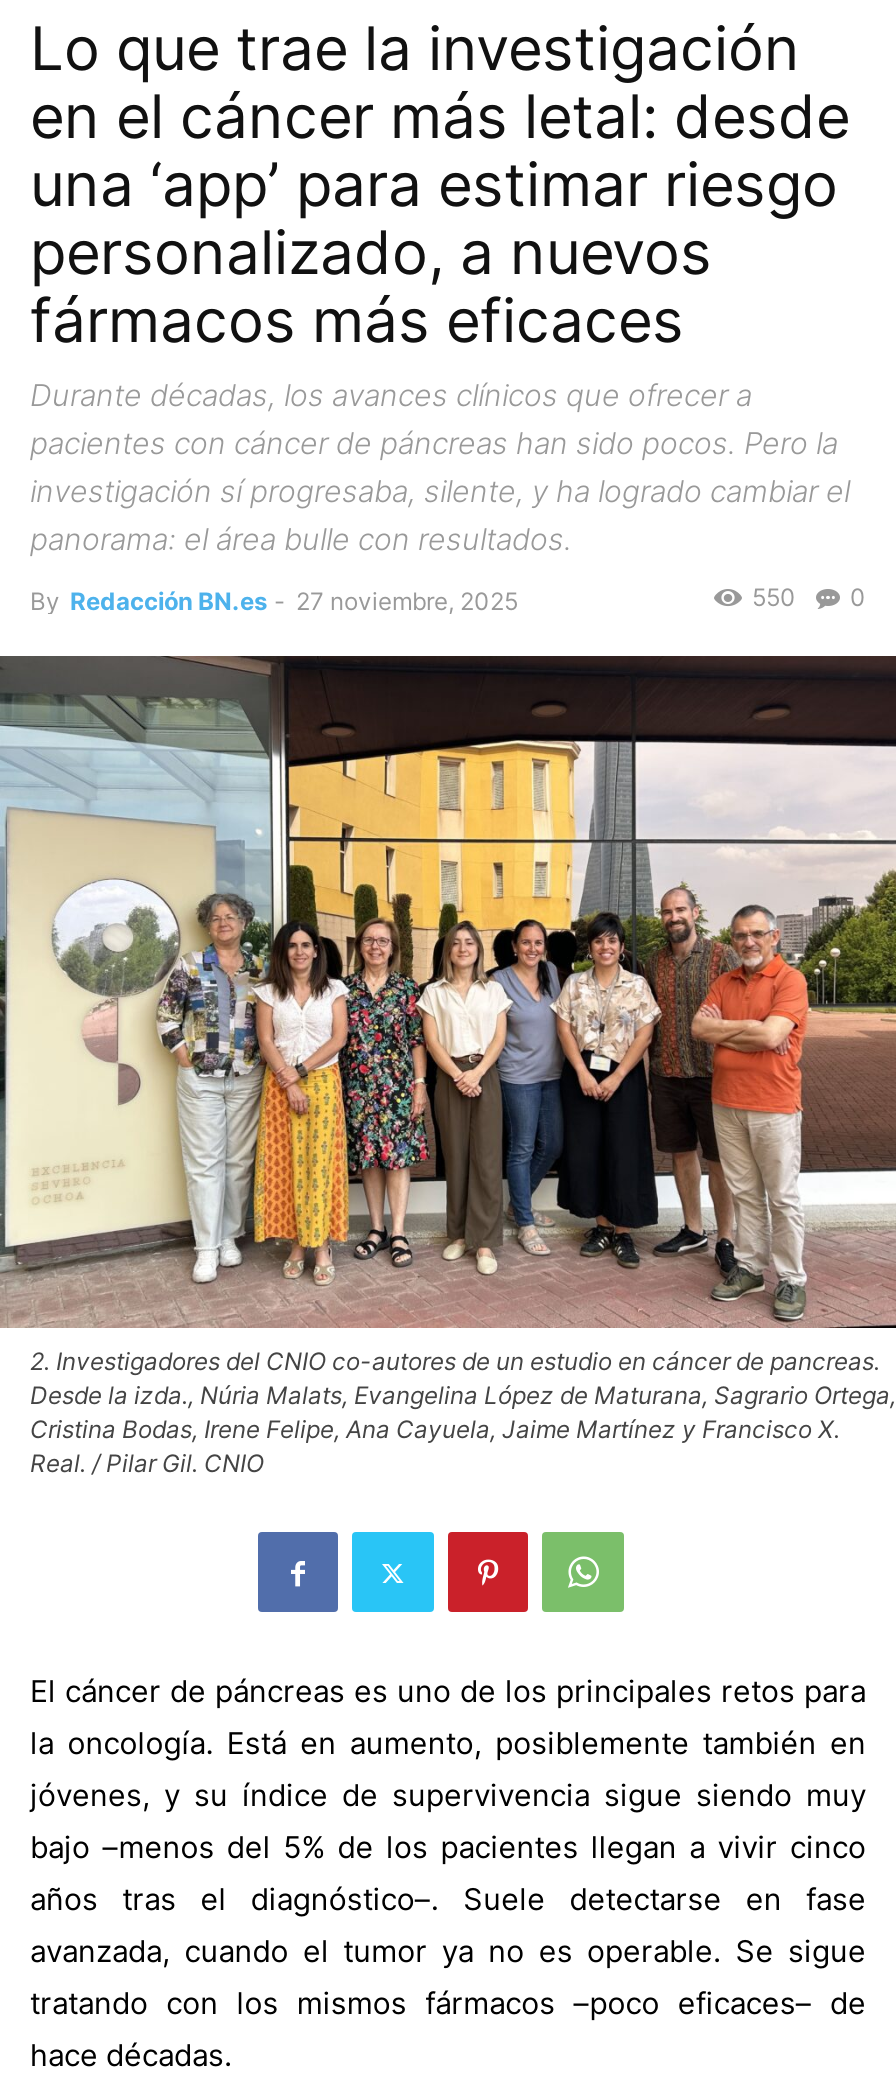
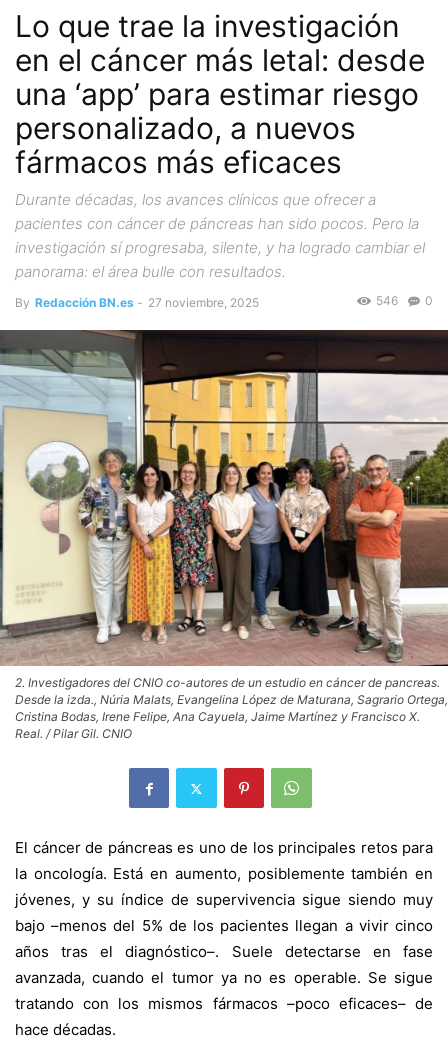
- 550 0
+ 546 0
